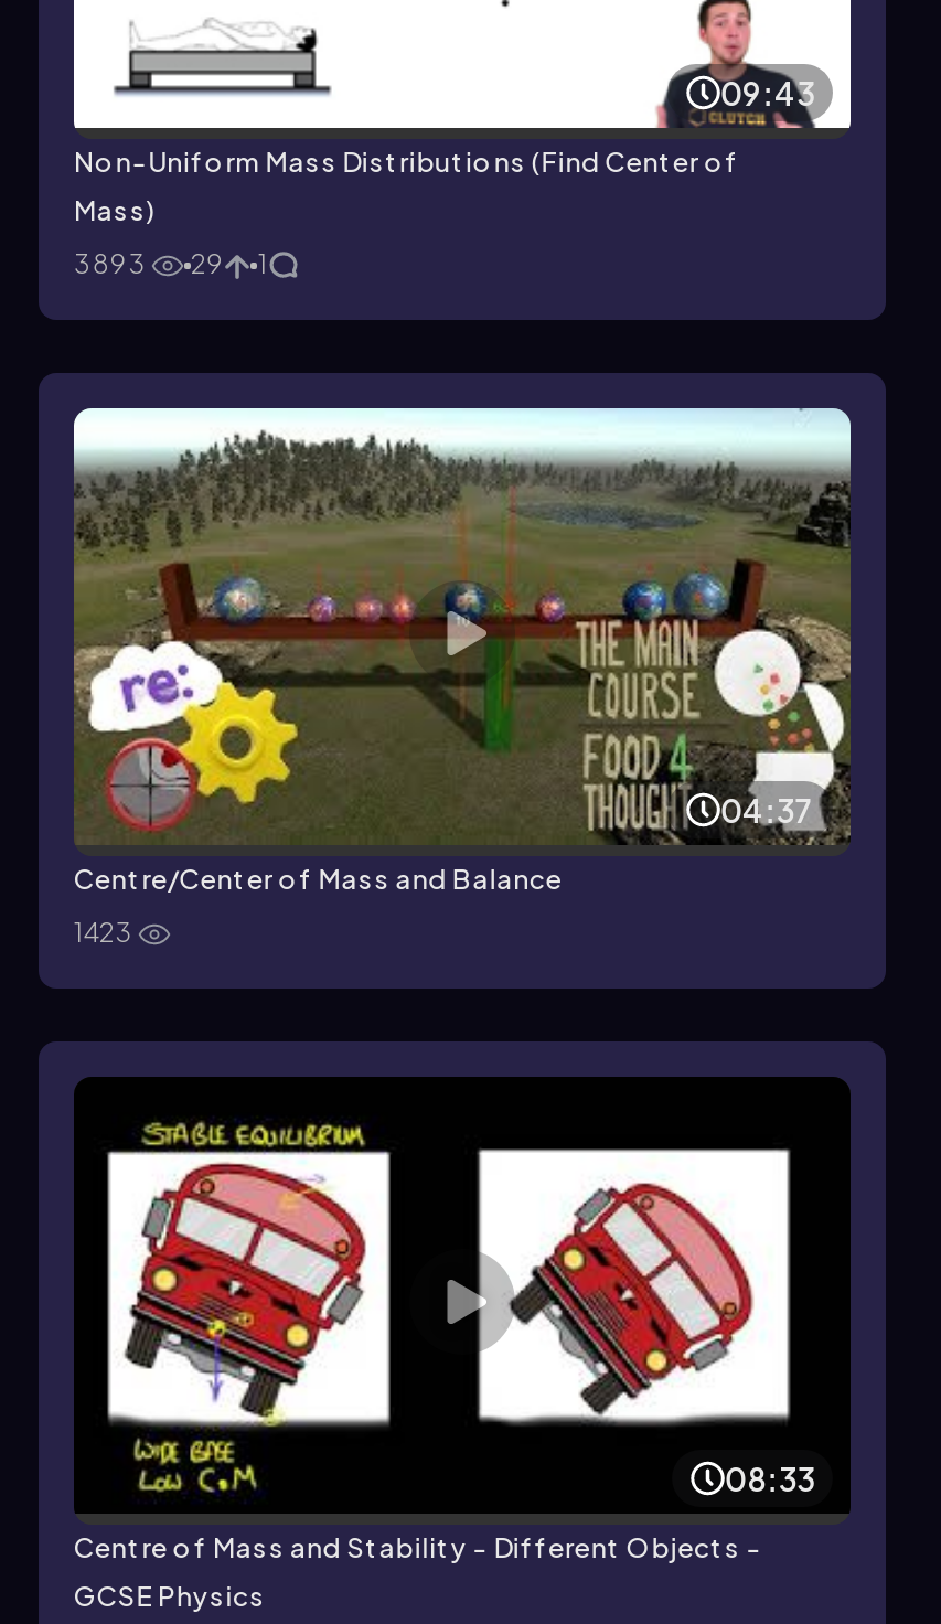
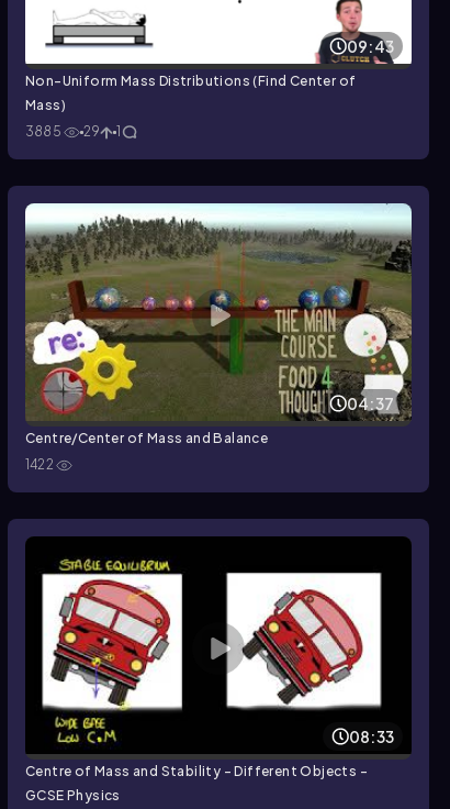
- 3893
+ 3885

- 1423
+ 1422
